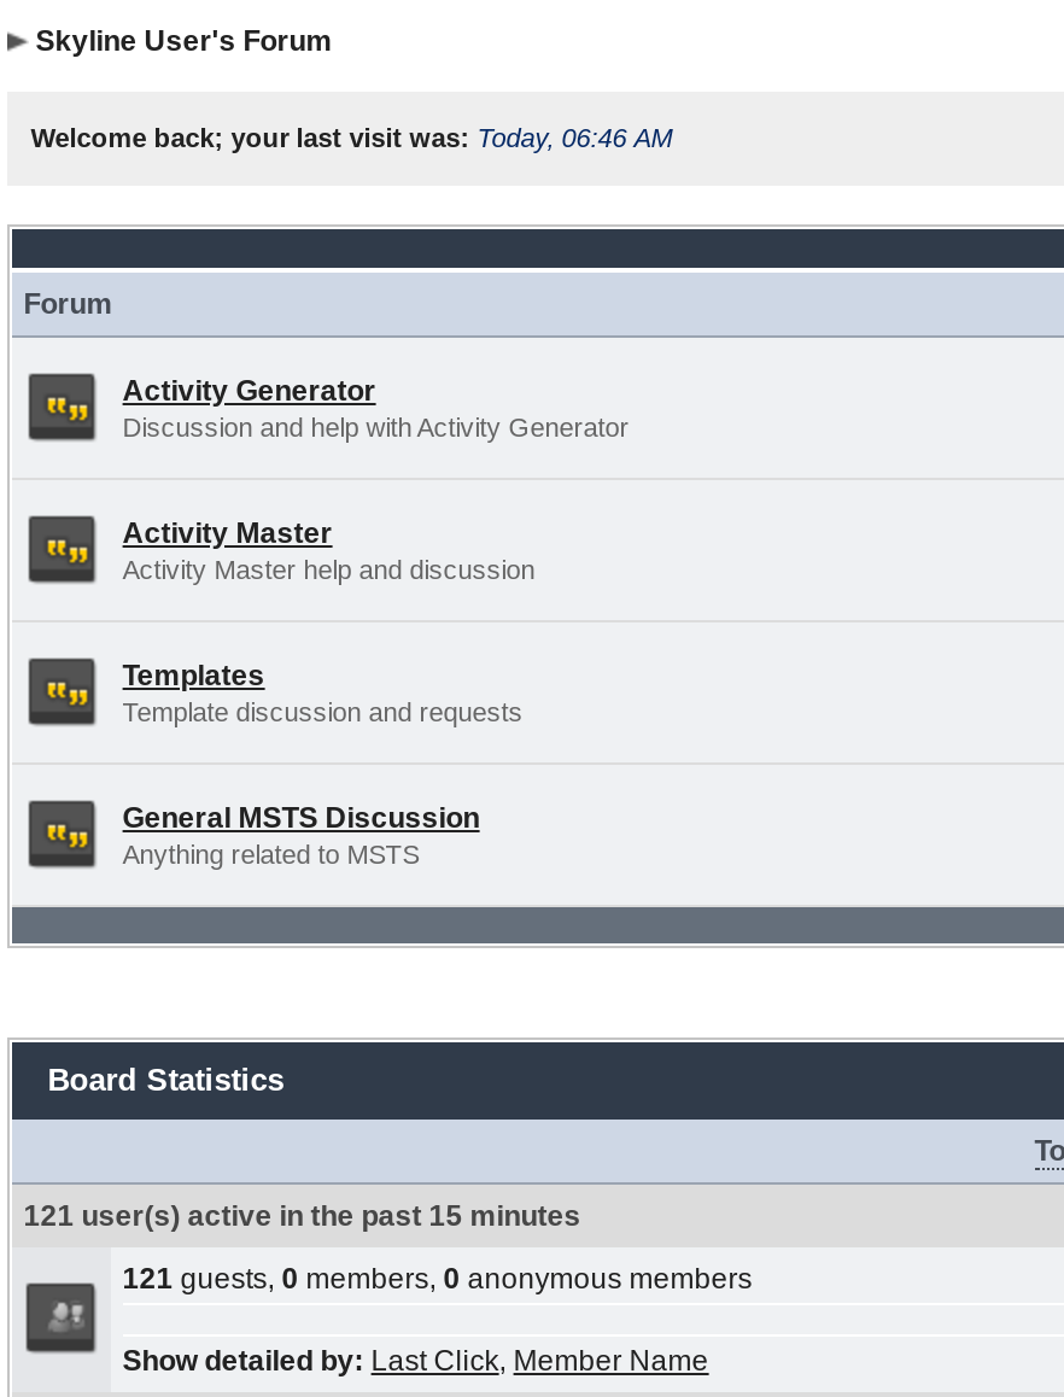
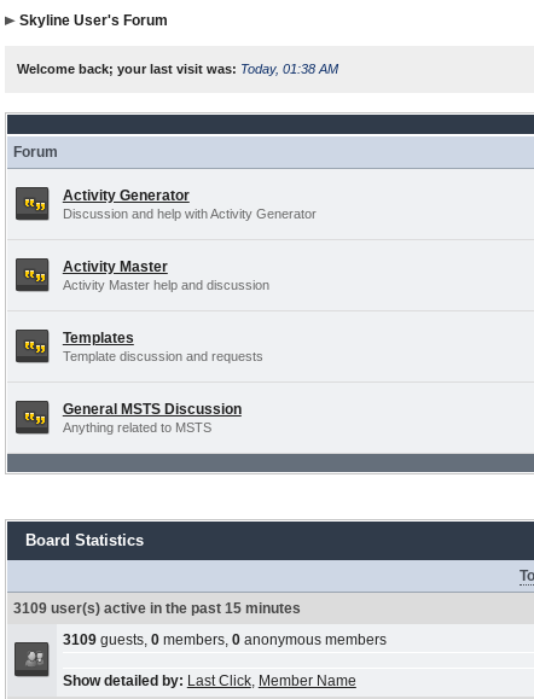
- Welcome back; your last visit was: Today, 06:46 AM
+ Welcome back; your last visit was: Today, 01:38 AM

- 121 user(s) active in the past 15 minutes
+ 3109 user(s) active in the past 15 minutes

- 121 guests, 0 members, 0 anonymous members
+ 3109 guests, 0 members, 0 anonymous members
